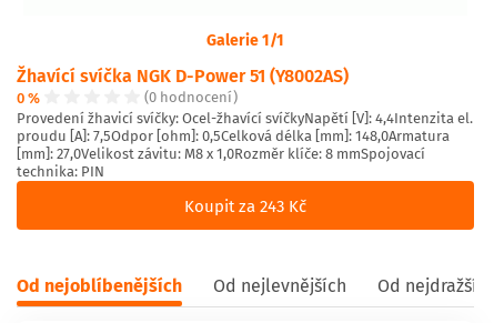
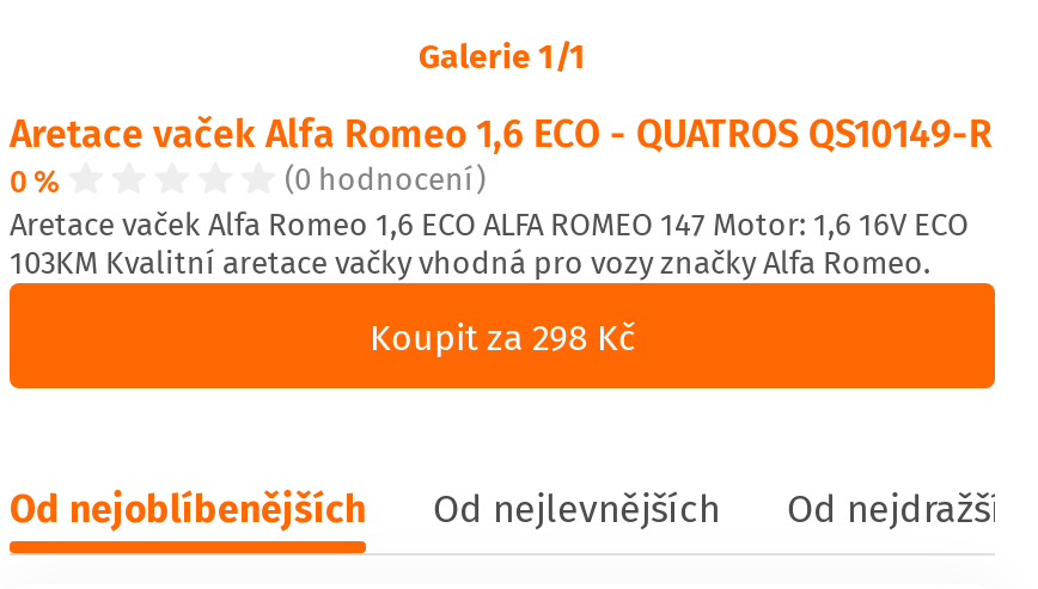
- Žhavící svíčka NGK D-Power 51 (Y8002AS)
+ Aretace vaček Alfa Romeo 1,6 ECO - QUATROS QS10149-R

- Provedení žhavicí svíčky: Ocel-žhavící svíčkyNapětí [V]: 4,4Intenzita el.
- proudu [A]: 7,5Odpor [ohm]: 0,5Celková délka [mm]: 148,0Armatura
- [mm]: 27,0Velikost závitu: M8 x 1,0Rozměr klíče: 8 mmSpojovací
- technika: PIN
+ Aretace vaček Alfa Romeo 1,6 ECO ALFA ROMEO 147 Motor: 1,6 16V ECO
+ 103KM Kvalitní aretace vačky vhodná pro vozy značky Alfa Romeo.

- Koupit za 243 Kč
+ Koupit za 298 Kč
